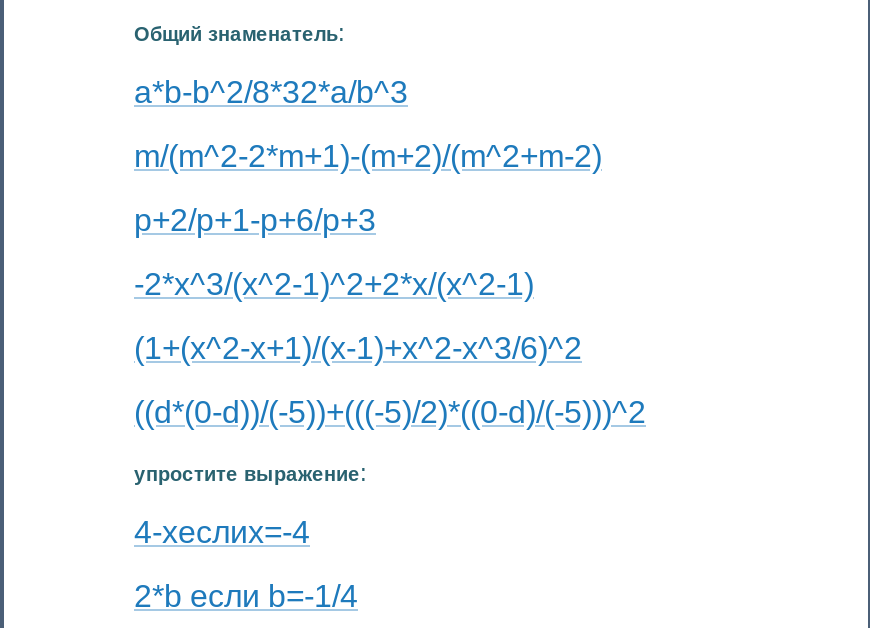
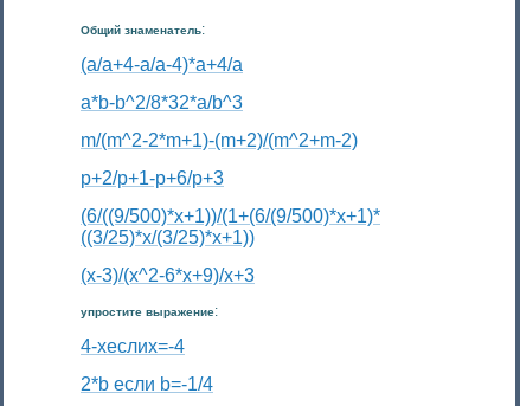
+ (a/a+4-a/a-4)*a+4/a

- -2*x^3/(x^2-1)^2+2*x/(x^2-1)
- (1+(x^2-x+1)/(x-1)+x^2-x^3/6)^2
- ((d*(0-d))/(-5))+(((-5)/2)*((0-d)/(-5)))^2
+ (6/((9/500)*x+1))/(1+(6/(9/500)*x+1)*
+ ((3/25)*x/(3/25)*x+1))
+ (x-3)/(x^2-6*x+9)/x+3
